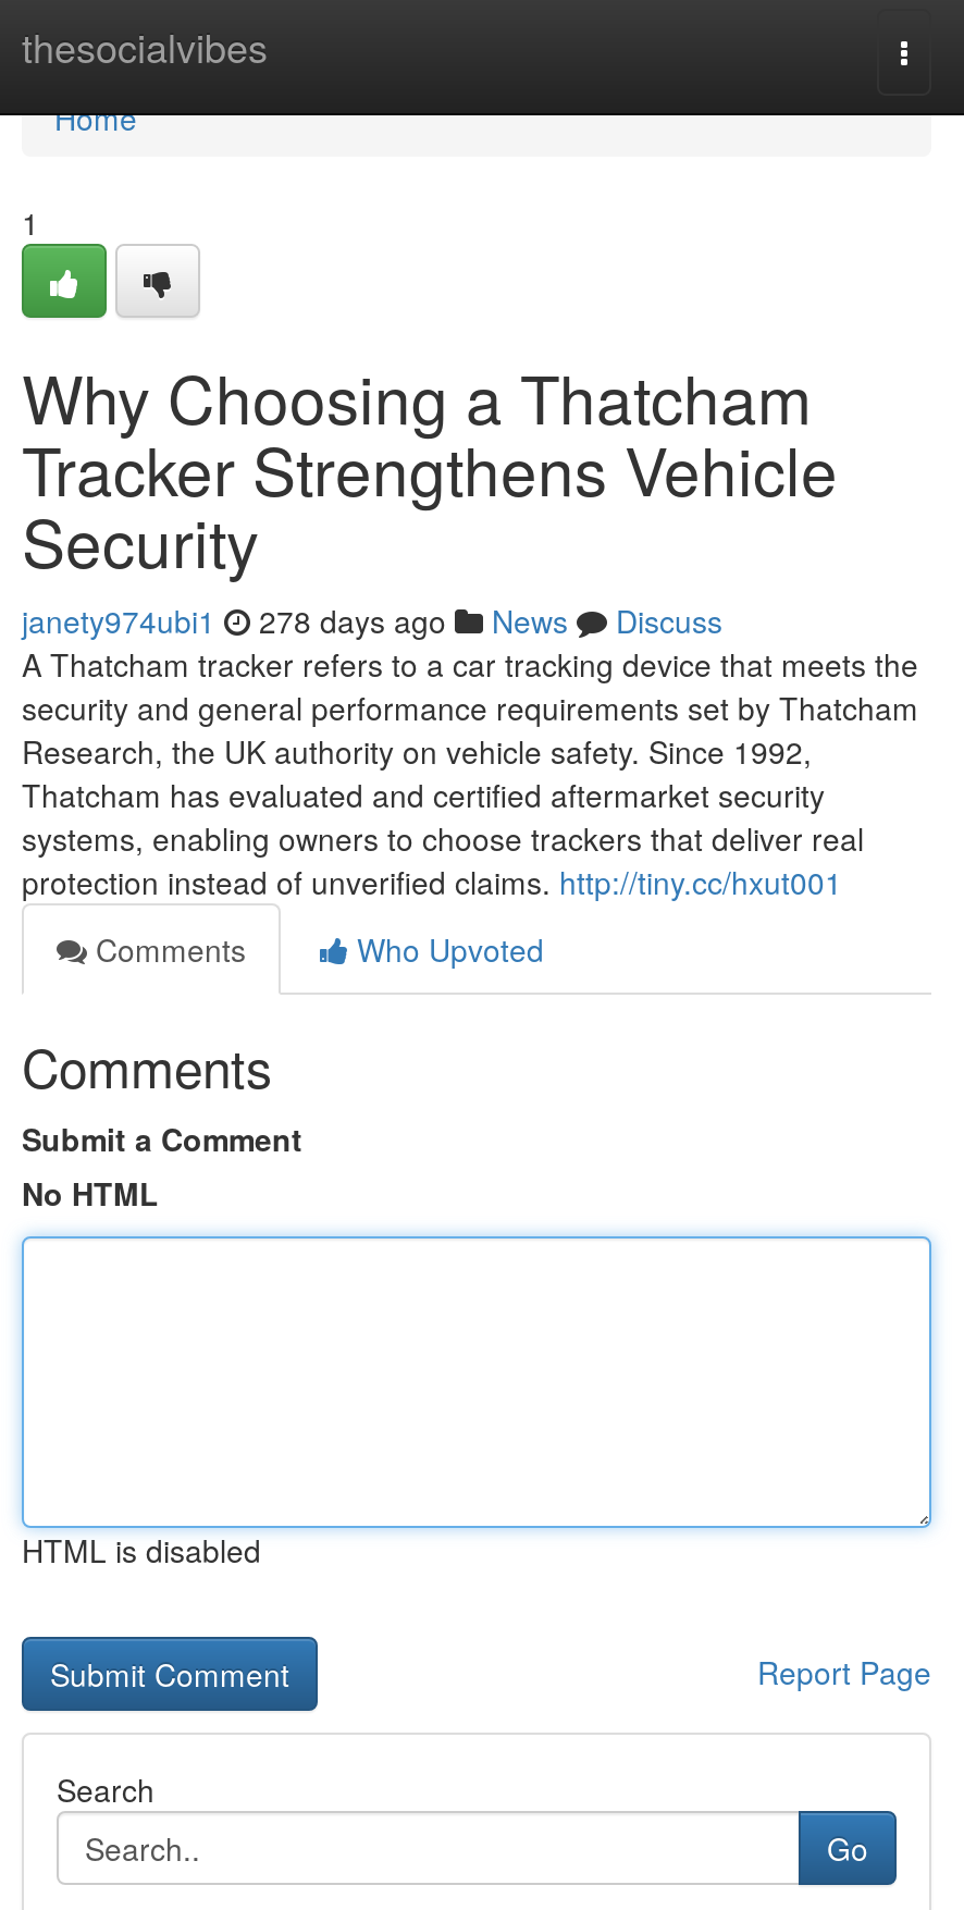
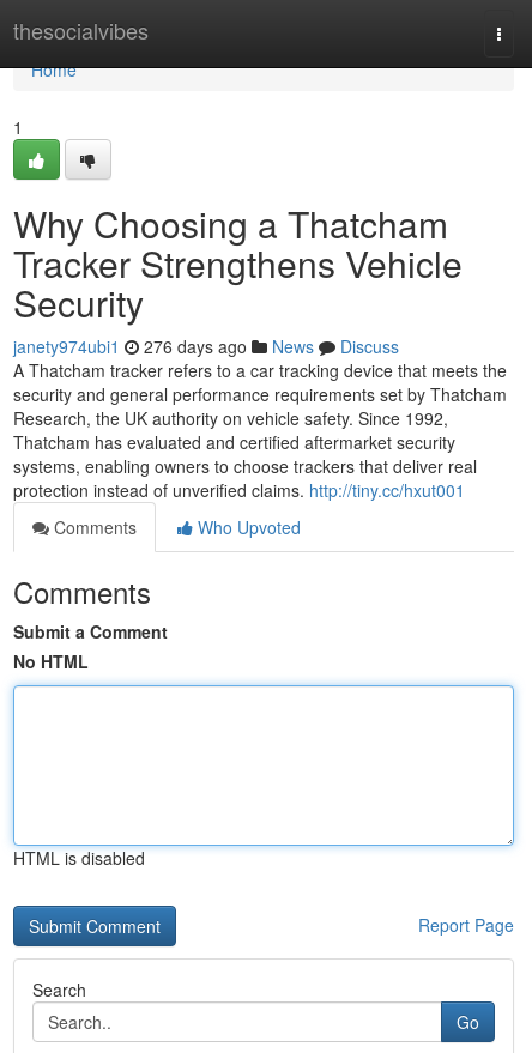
- janety974ubi1 278 days ago News Discuss
+ janety974ubi1 276 days ago News Discuss
